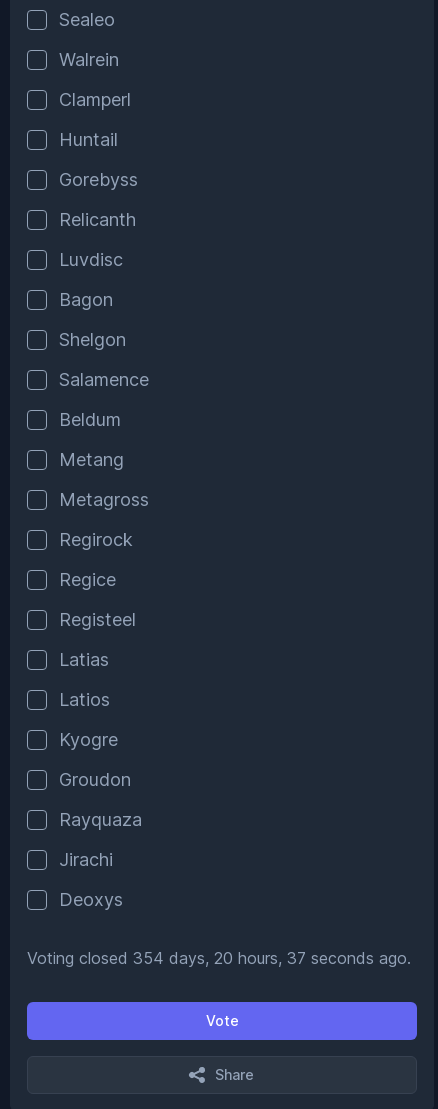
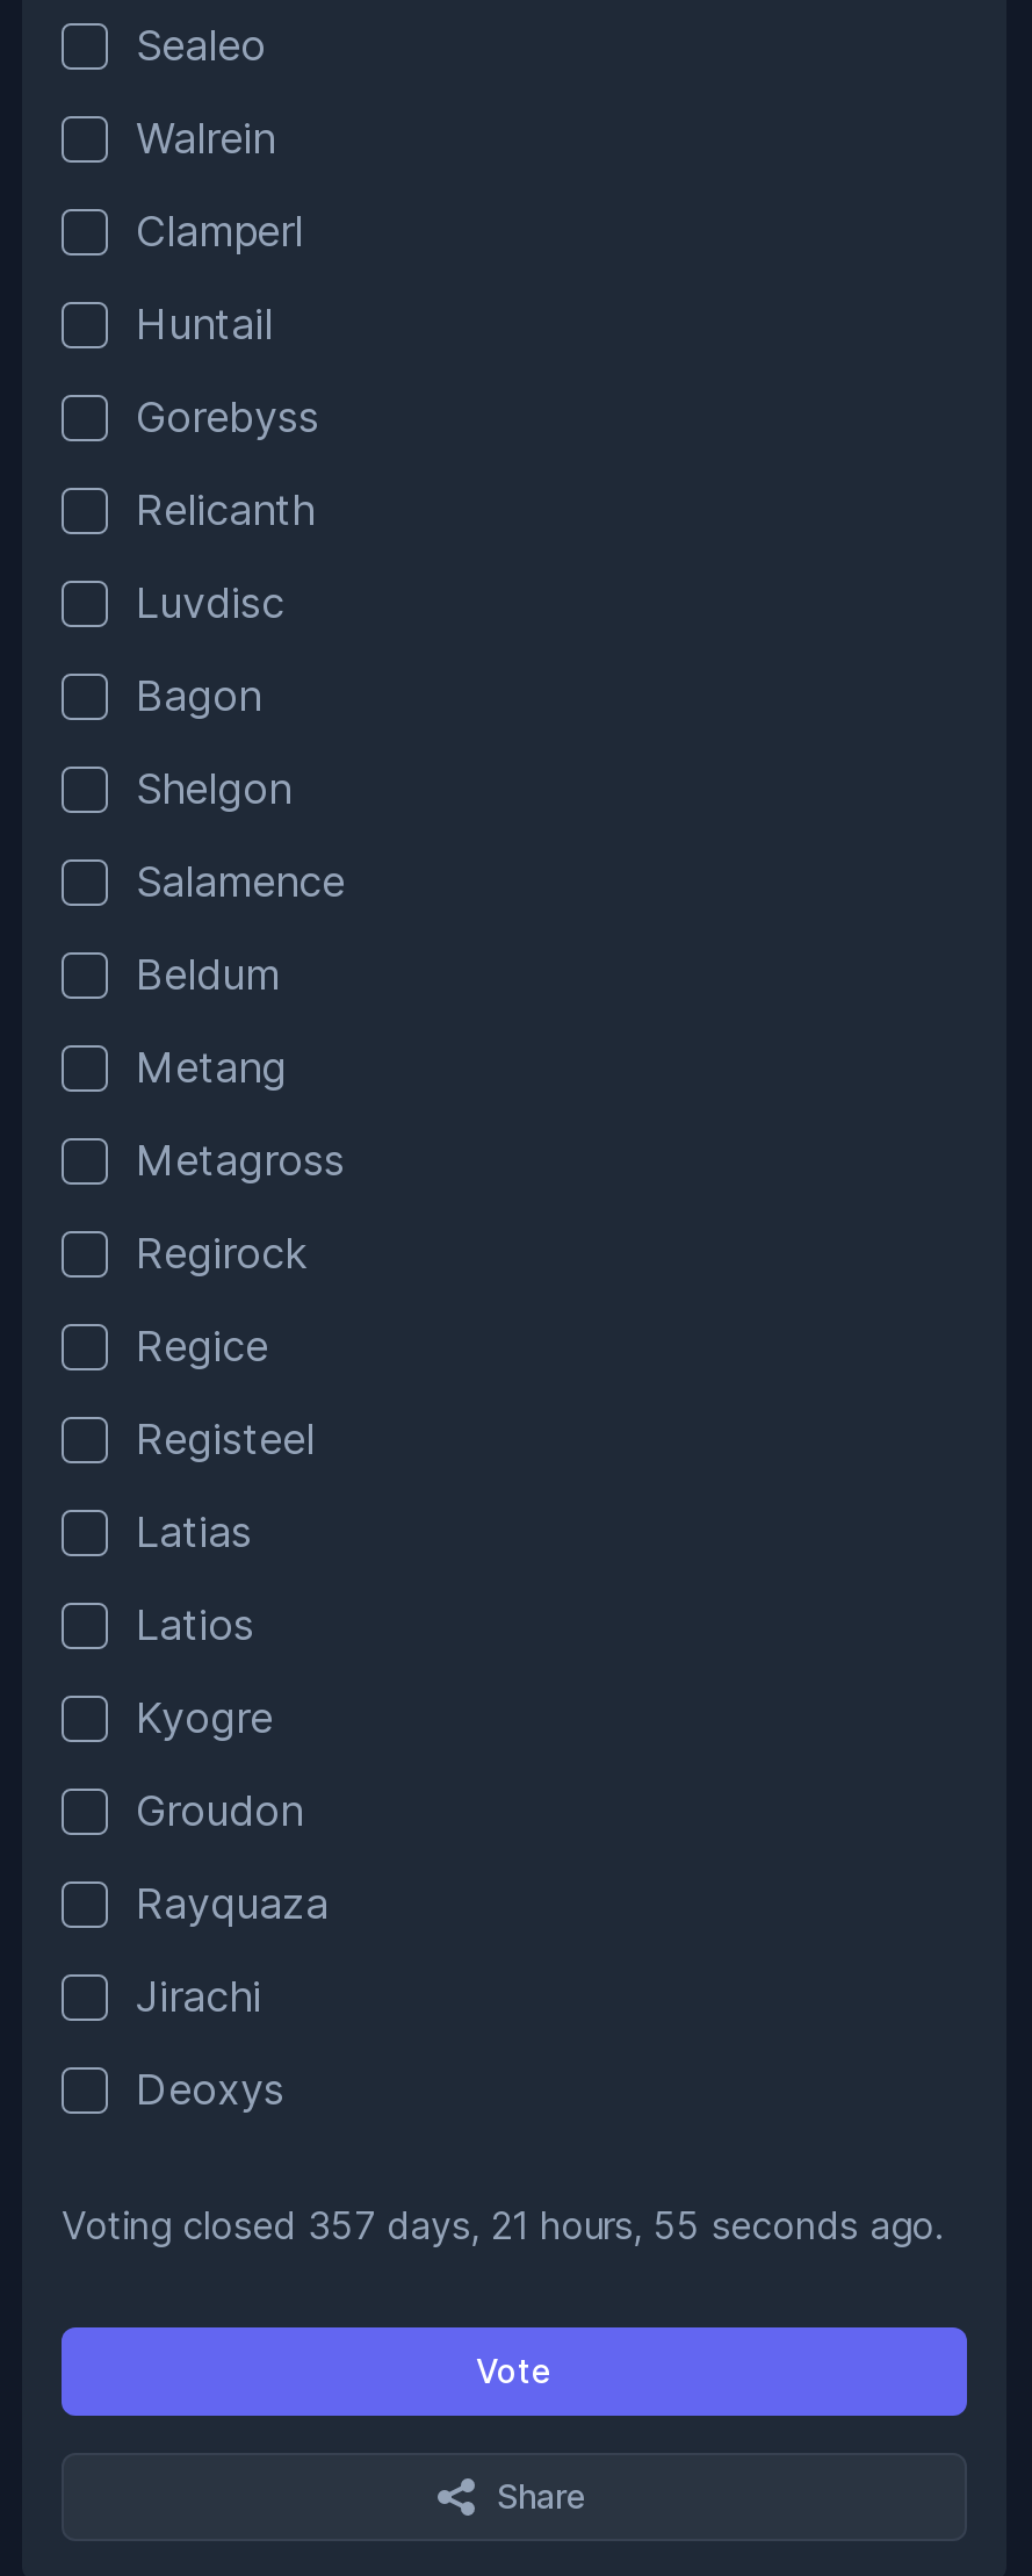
- Voting closed 354 days, 20 hours, 37 seconds ago.
+ Voting closed 357 days, 21 hours, 55 seconds ago.
